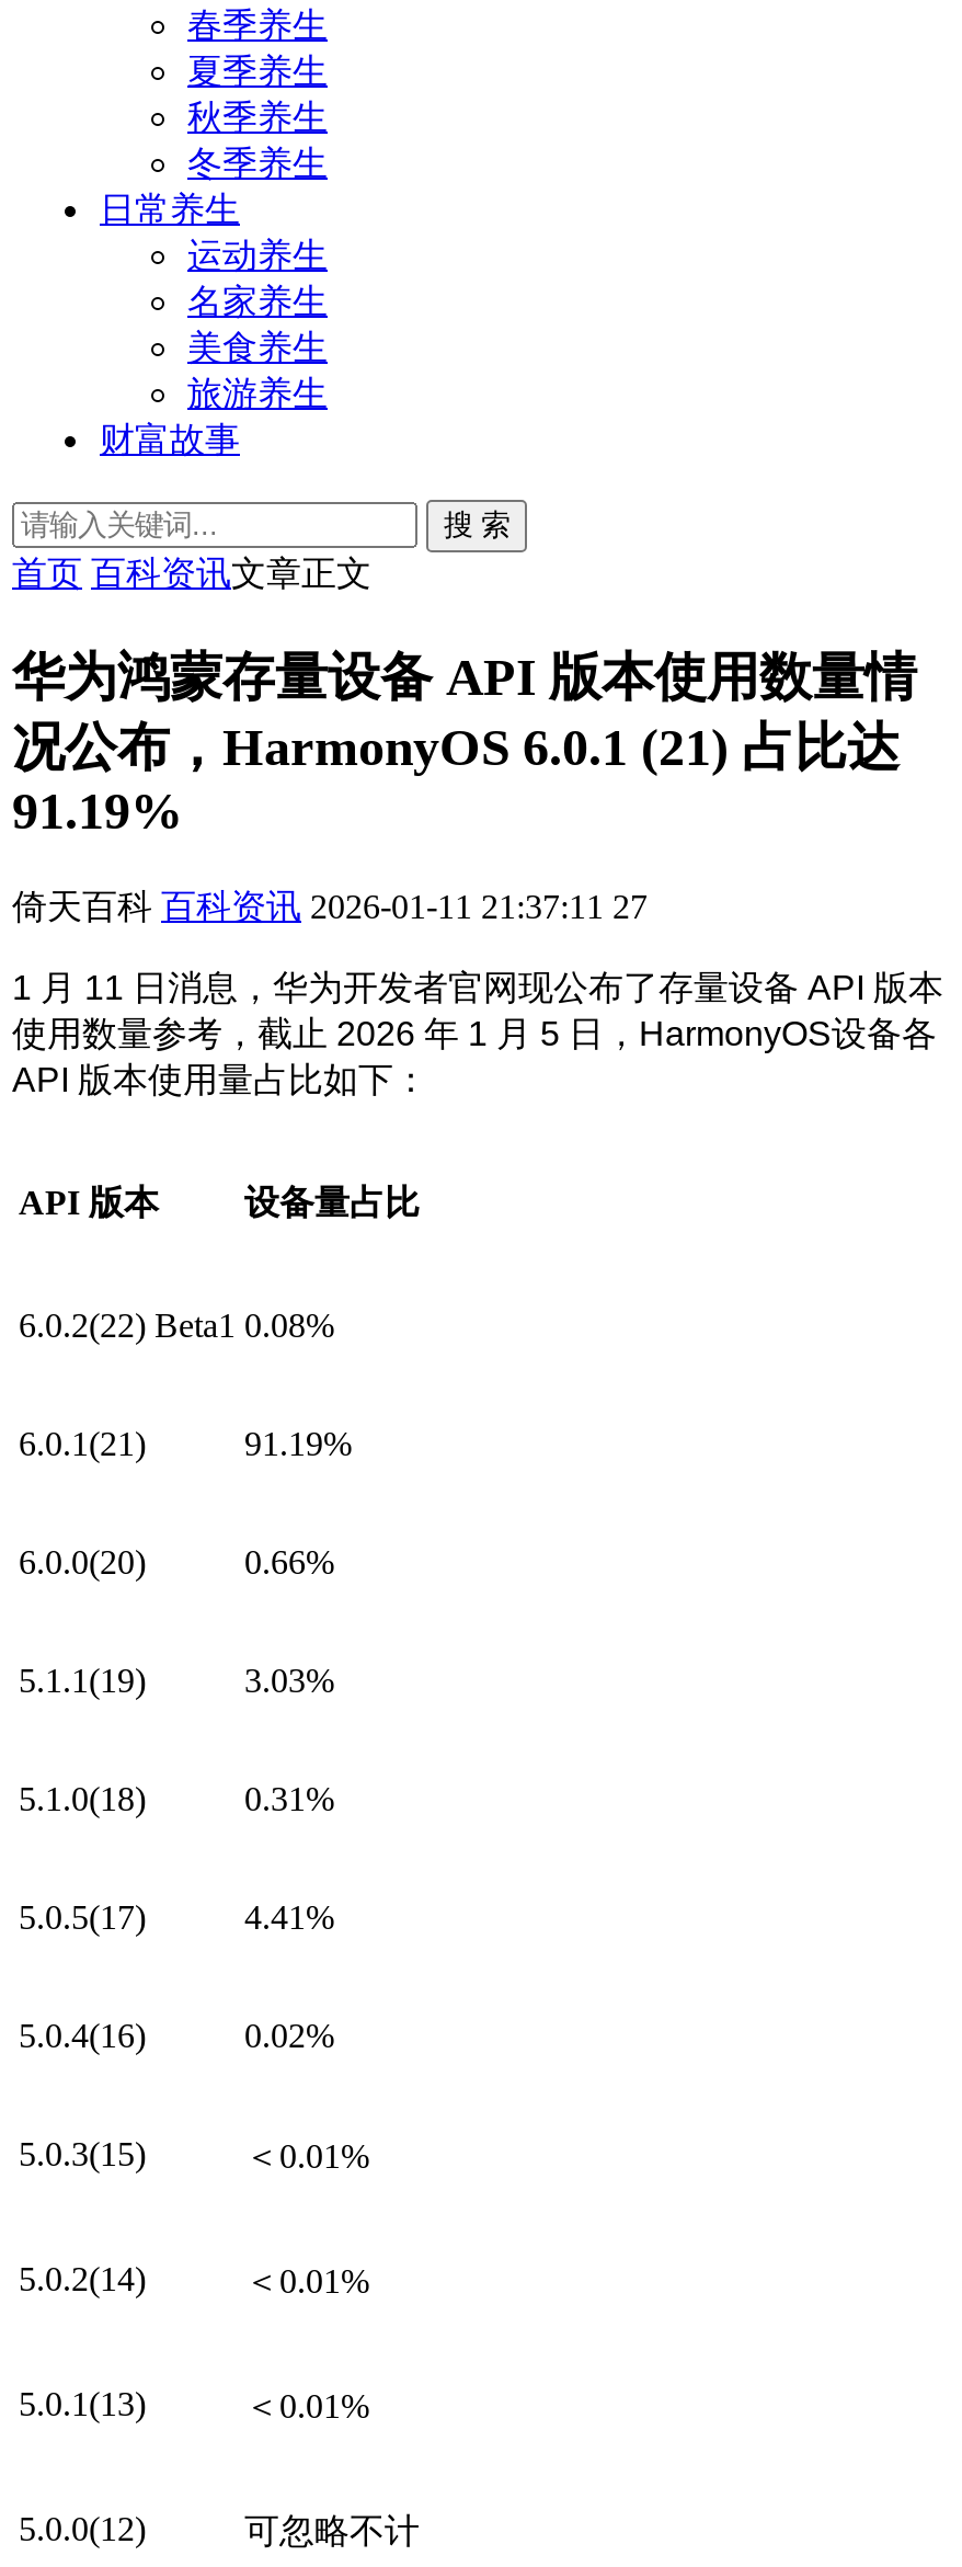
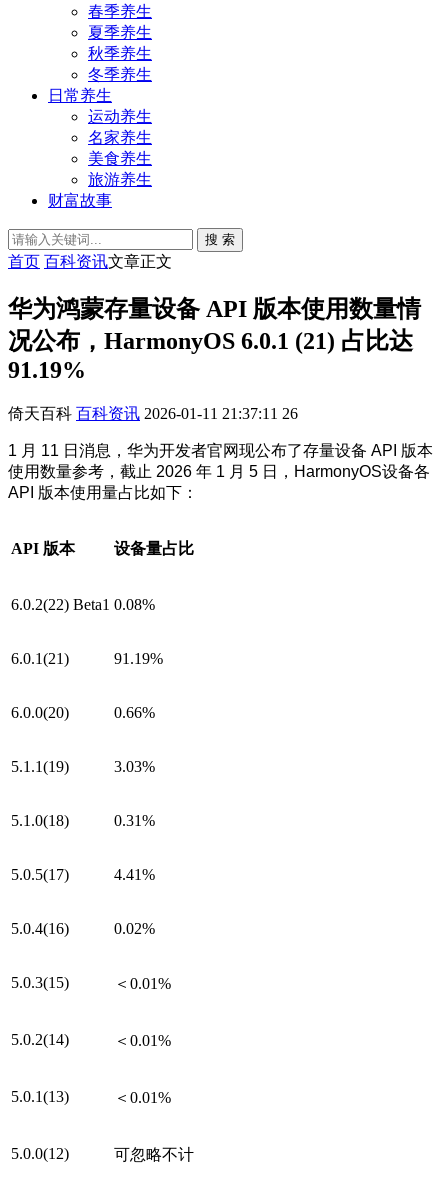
- 倚天百科 百科资讯 2026-01-11 21:37:11 27
+ 倚天百科 百科资讯 2026-01-11 21:37:11 26
